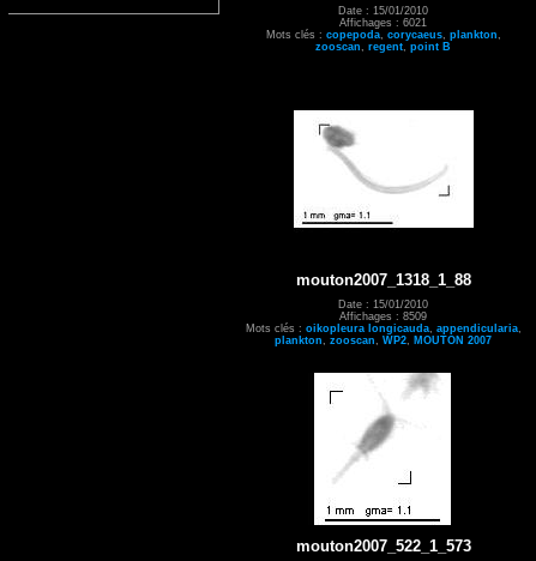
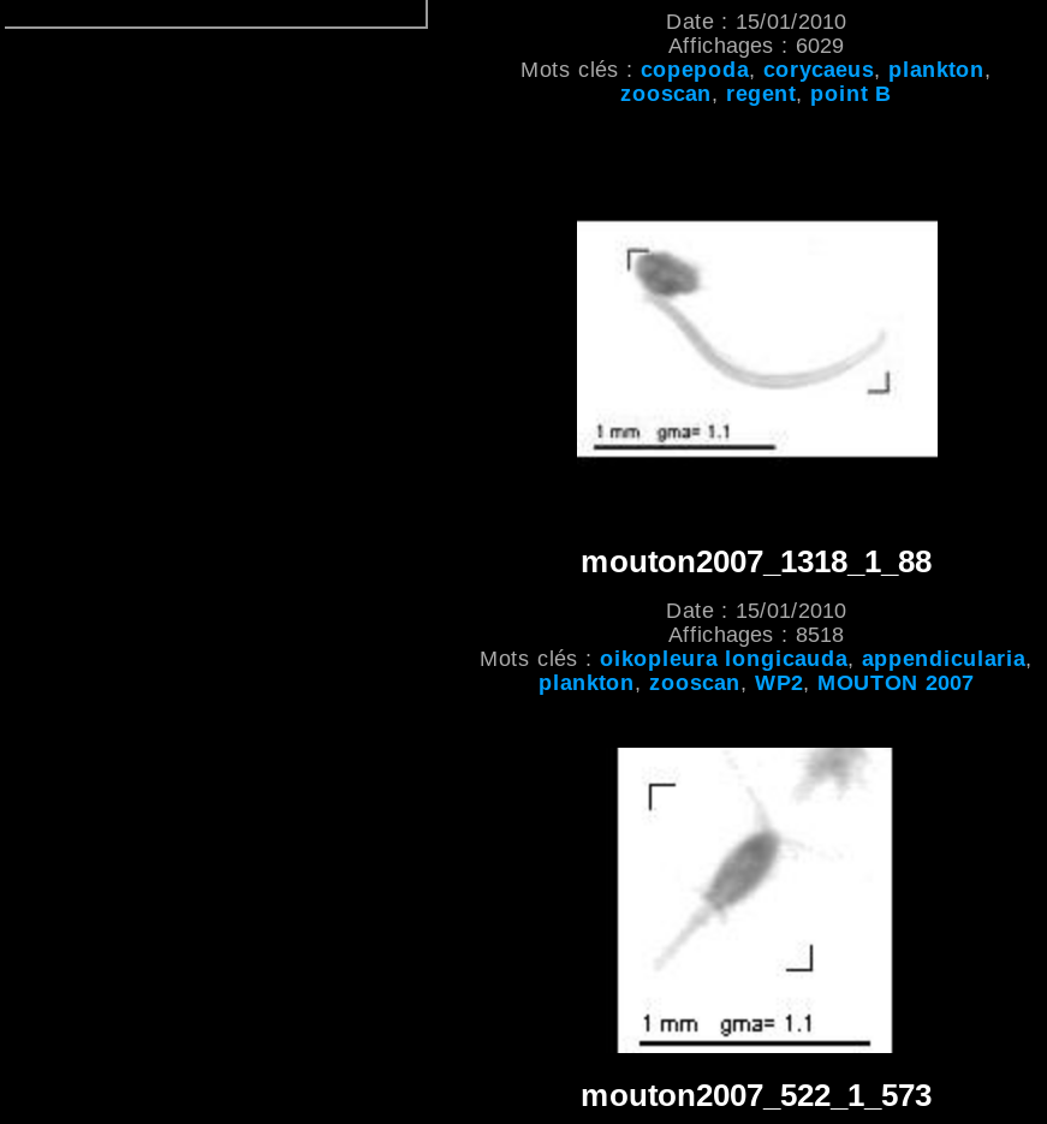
- Affichages : 6021
+ Affichages : 6029

- Affichages : 8509
+ Affichages : 8518
